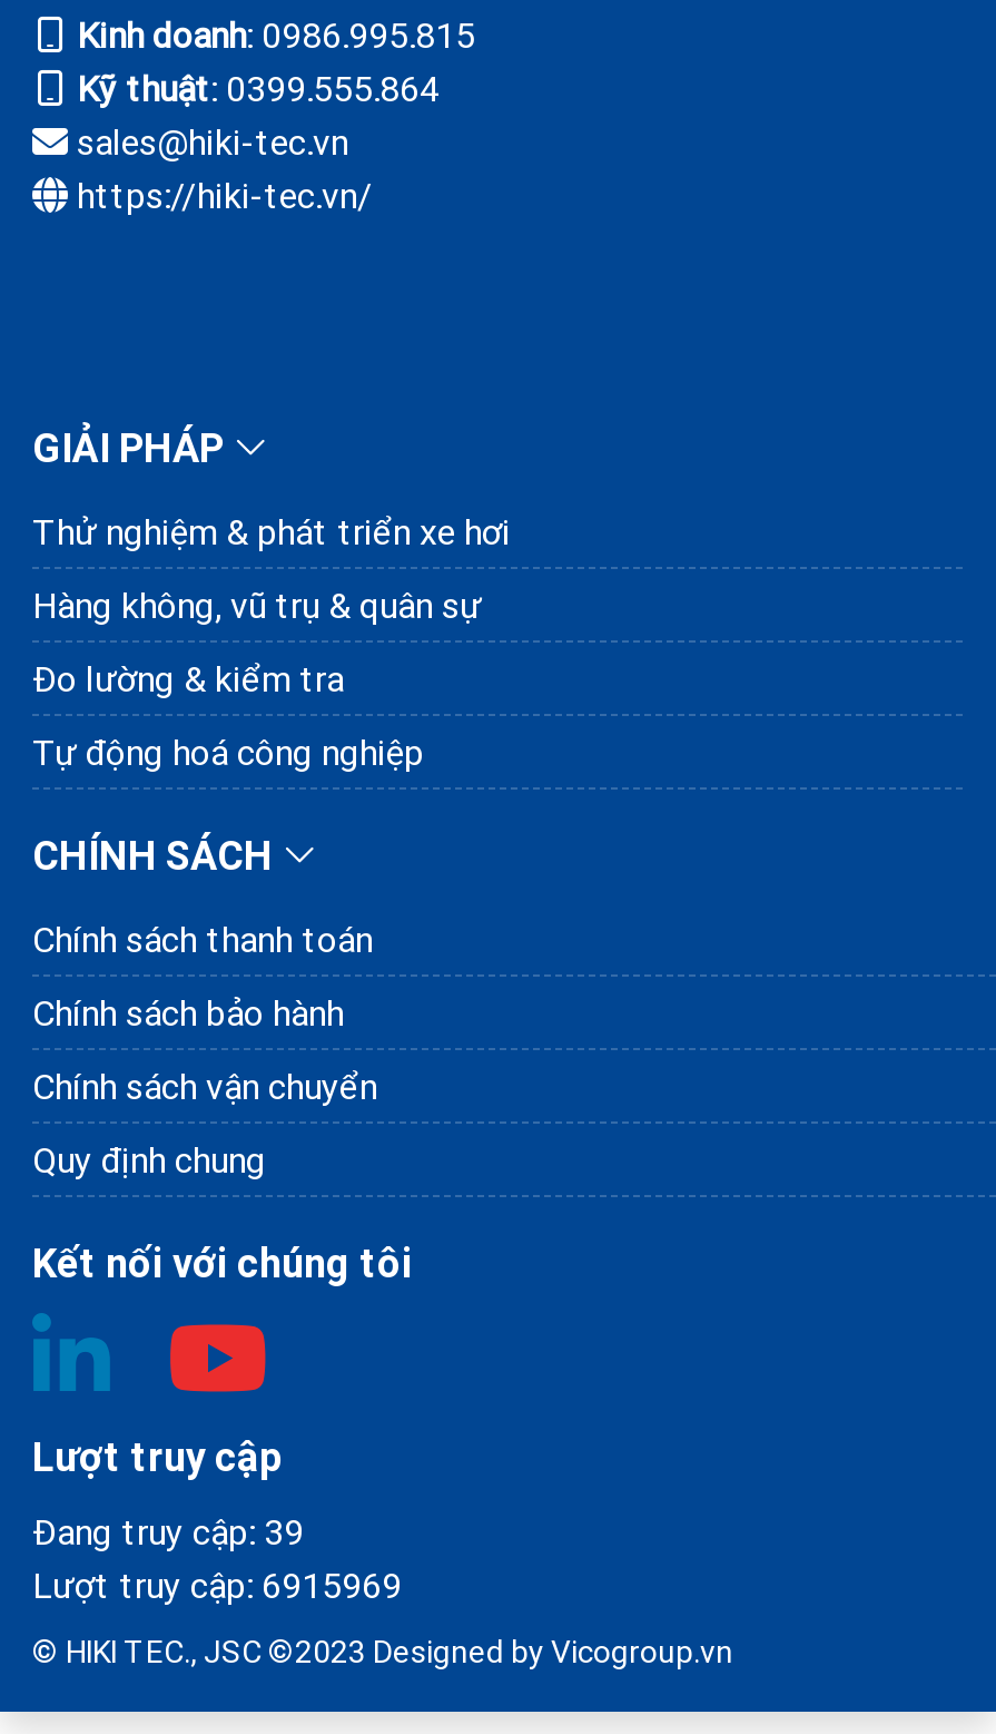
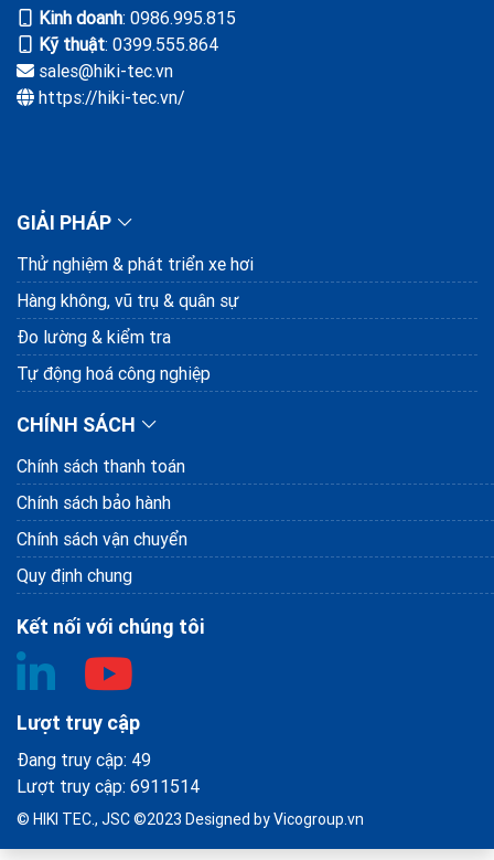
- Đang truy cập: 39
+ Đang truy cập: 49

- Lượt truy cập: 6915969
+ Lượt truy cập: 6911514
